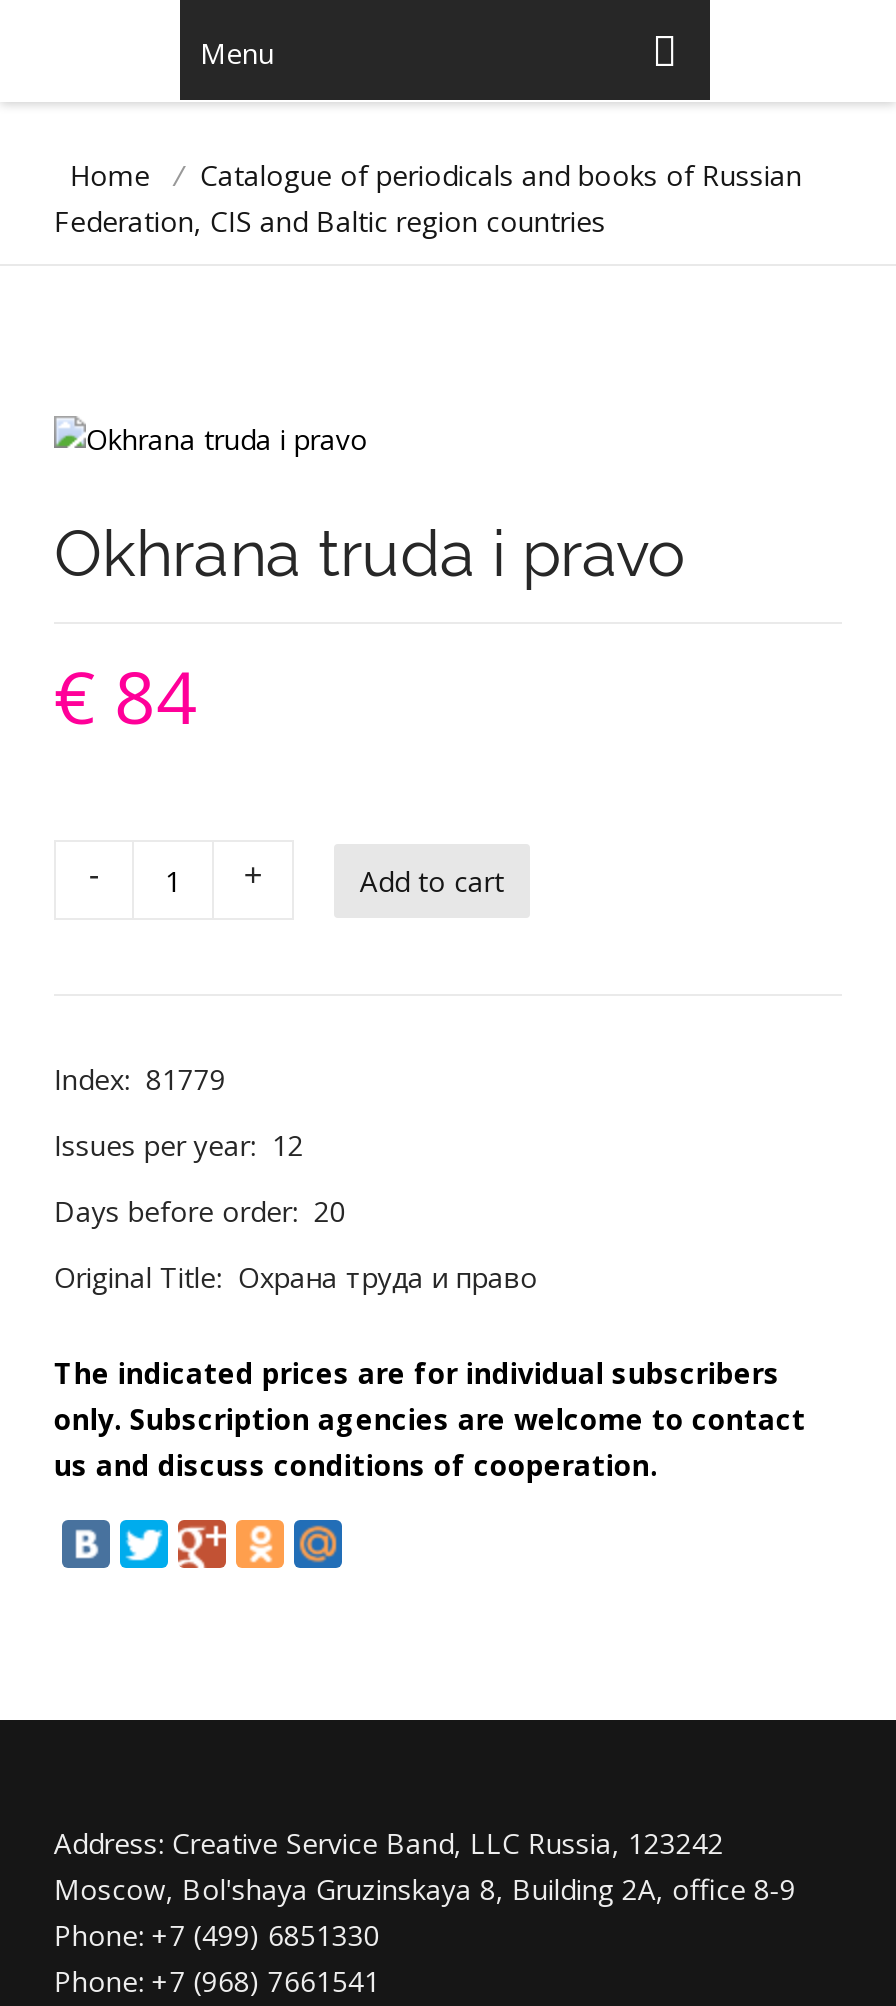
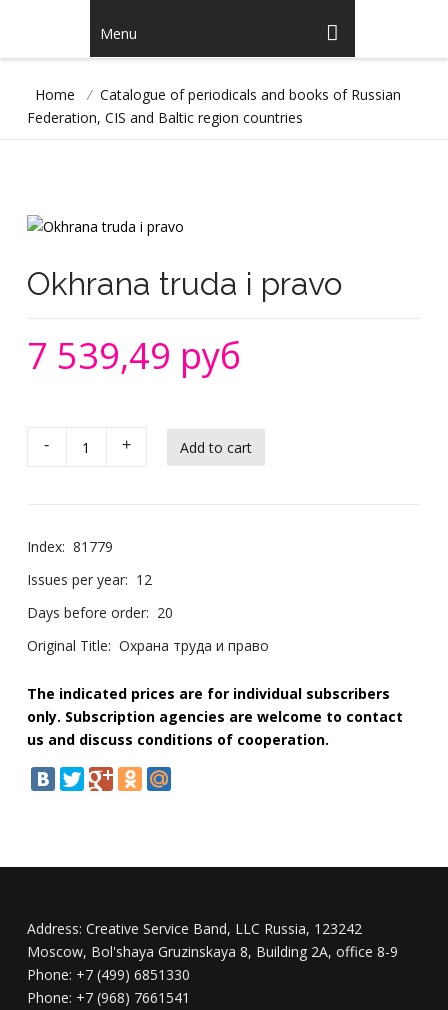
- € 84
+ 7 539,49 руб
